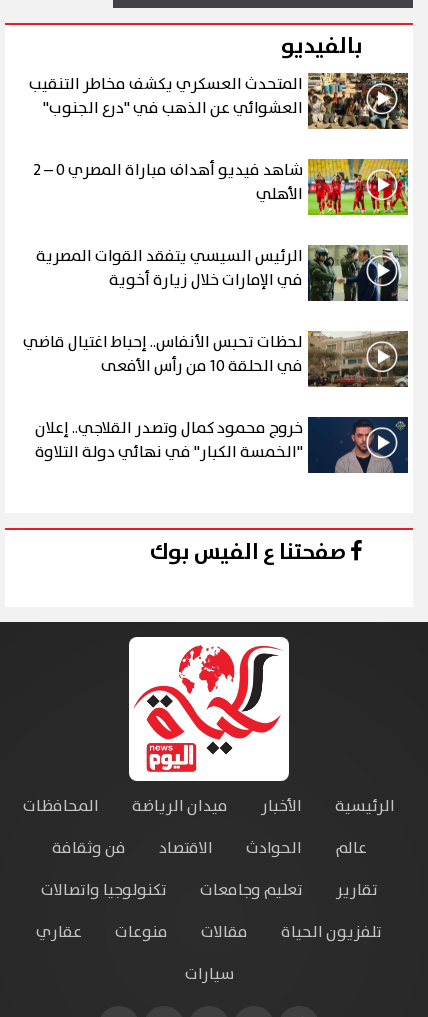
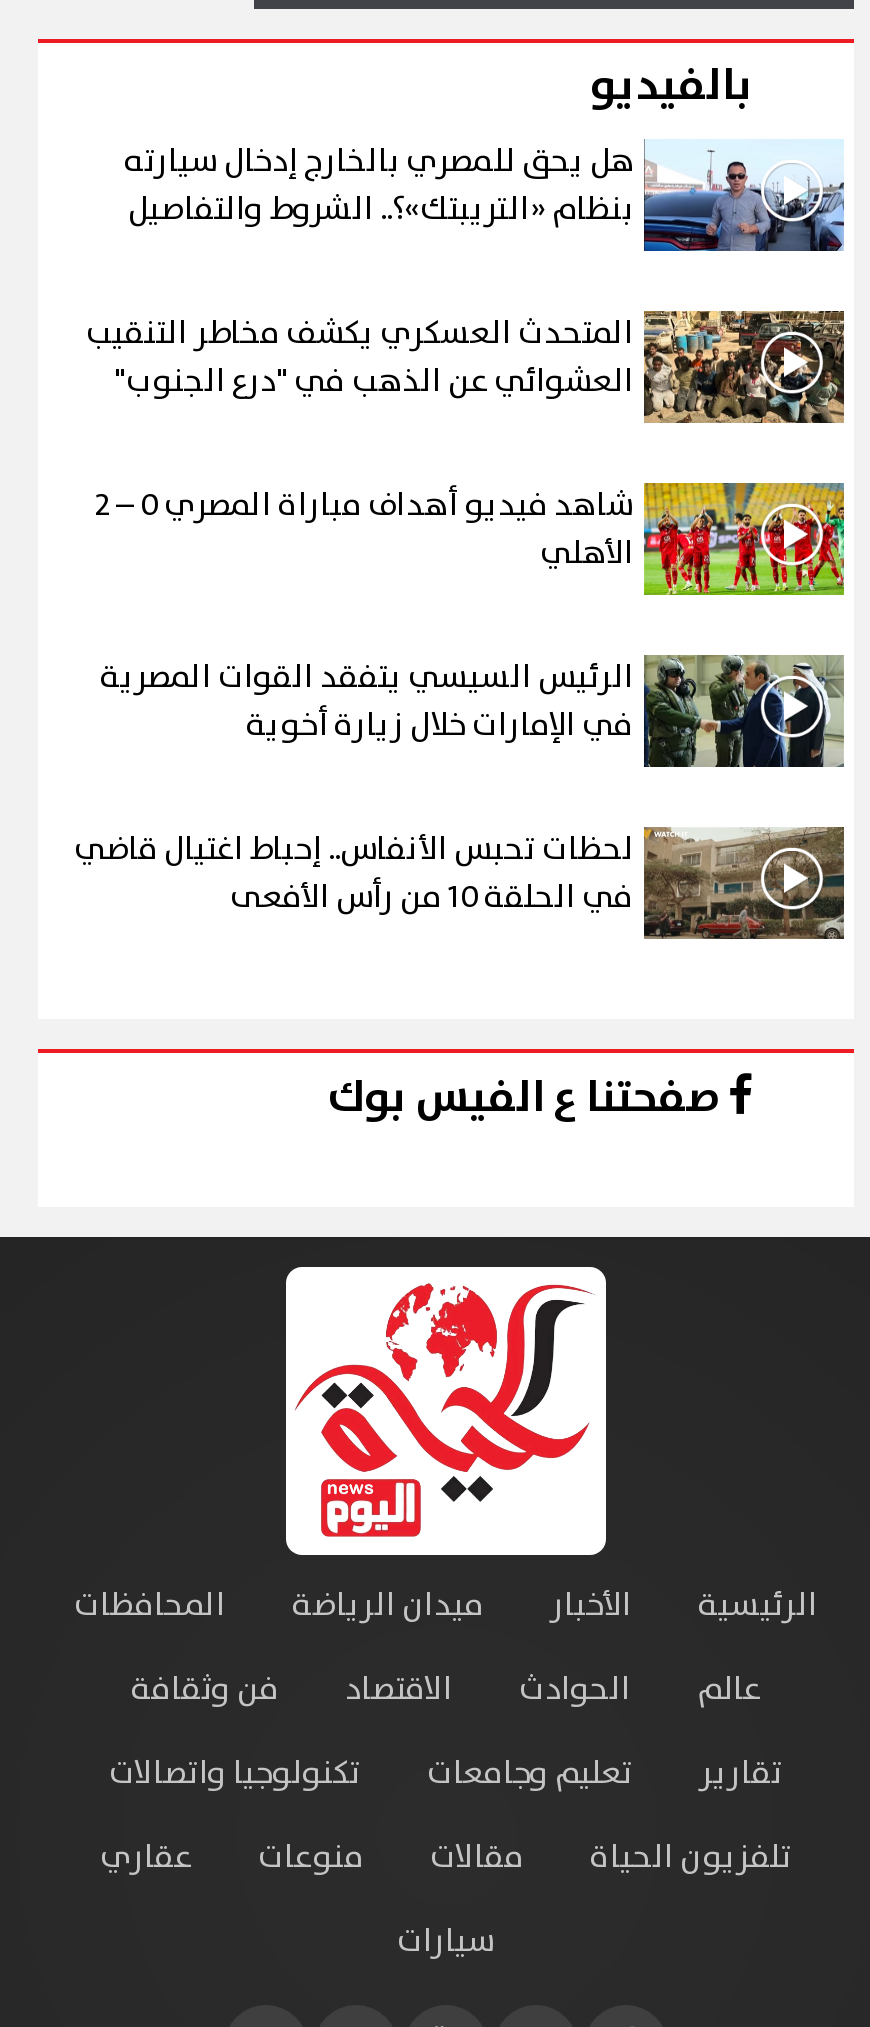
moved down: [image] | المتحدث العسكري يكشف مخاطر التنقيب | العشوائي عن الذهب في "درع الجنوب" | الأهلي | الرئيس السيسي يتفقد القوات المصرية | في الإمارات خلال زيارة أخوية | لحظات تحبس الأنفاس.. إحباط اغتيال قاضي

+ [image]
+ هل يحق للمصري بالخارج إدخال سيارته
+ بنظام «التريبتك»؟.. الشروط والتفاصيل

moved down: [image]

- [image]
- خروج محمود كمال وتصدر القلاجي.. إعلان
- "الخمسة الكبار" في نهائي دولة التلاوة
